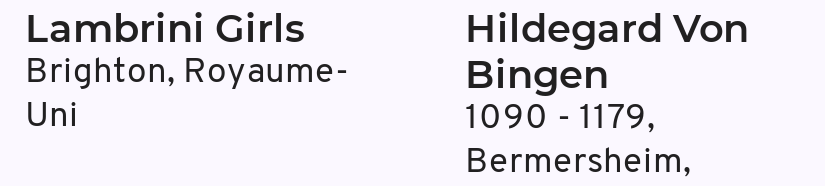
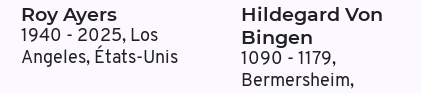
- Lambrini Girls
- Brighton, Royaume-
- Uni
+ Roy Ayers
+ 1940 - 2025, Los
+ Angeles, États-Unis
